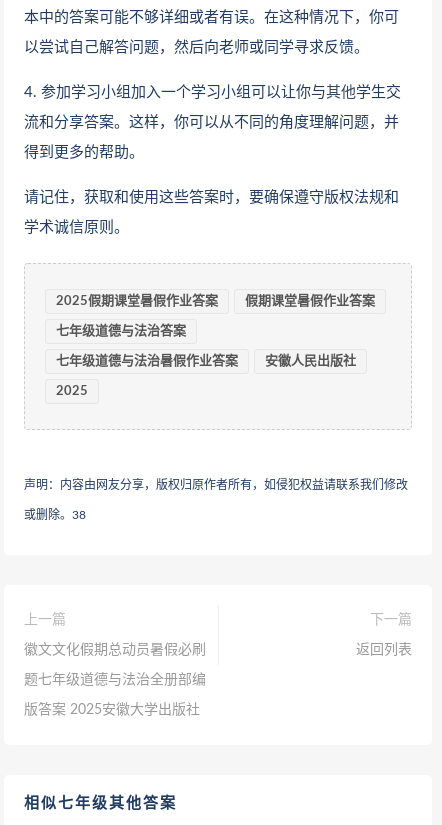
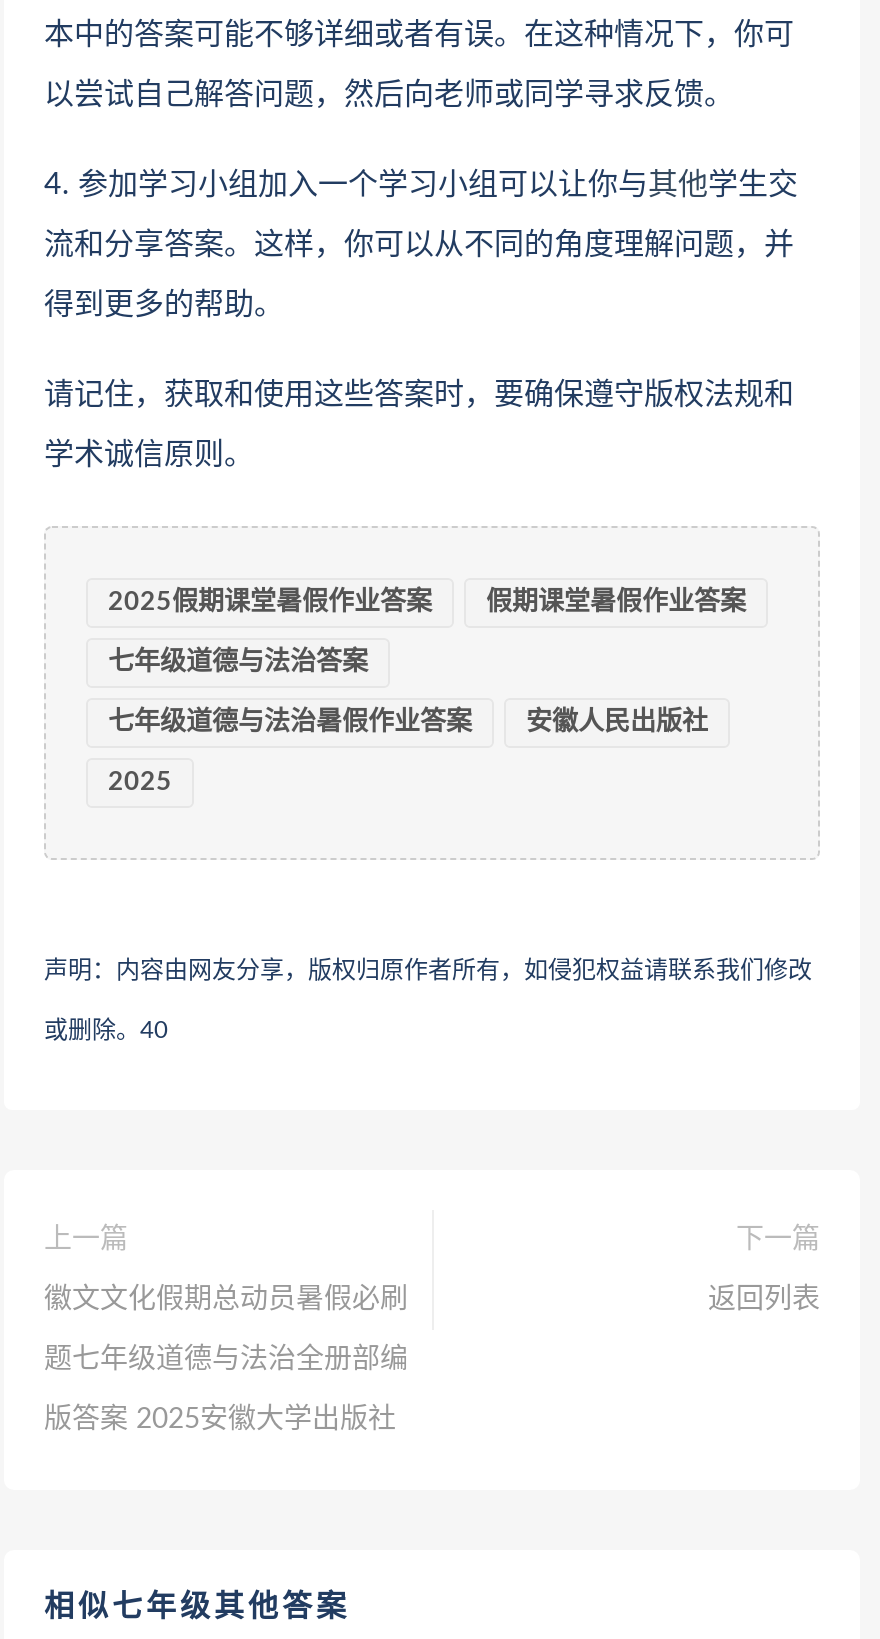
- 或删除。38
+ 或删除。40
